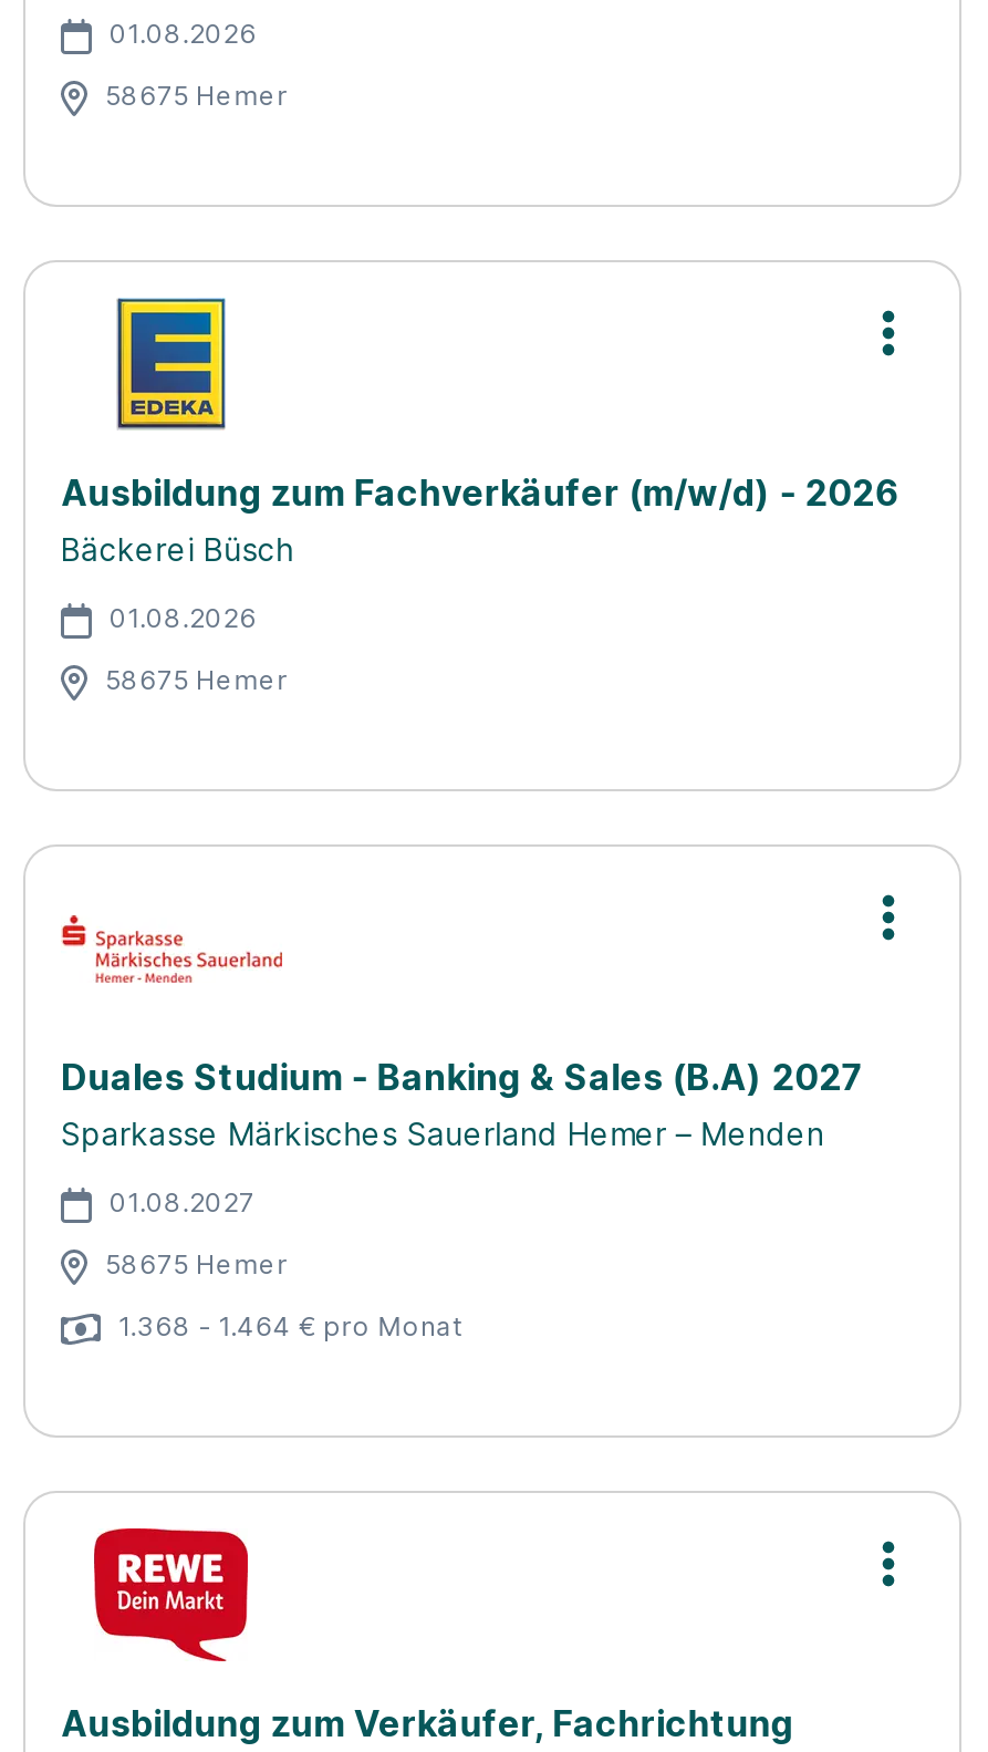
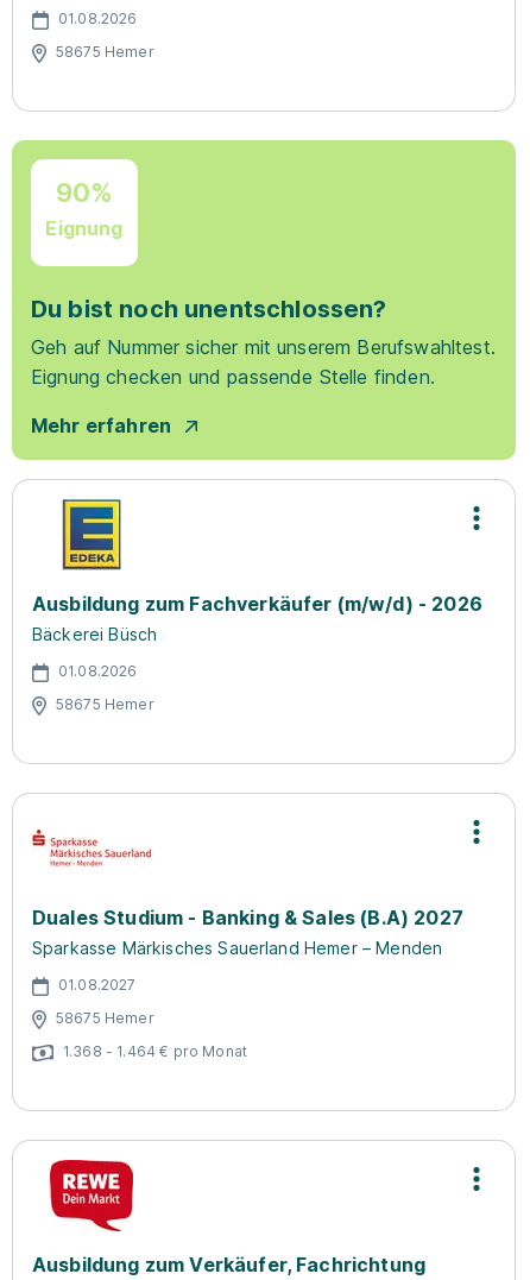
+ [image]
+ 90%
+ Eignung
+ Du bist noch unentschlossen?
+ Geh auf Nummer sicher mit unserem Berufswahltest.
+ Eignung checken und passende Stelle finden.
+ Mehr erfahren
